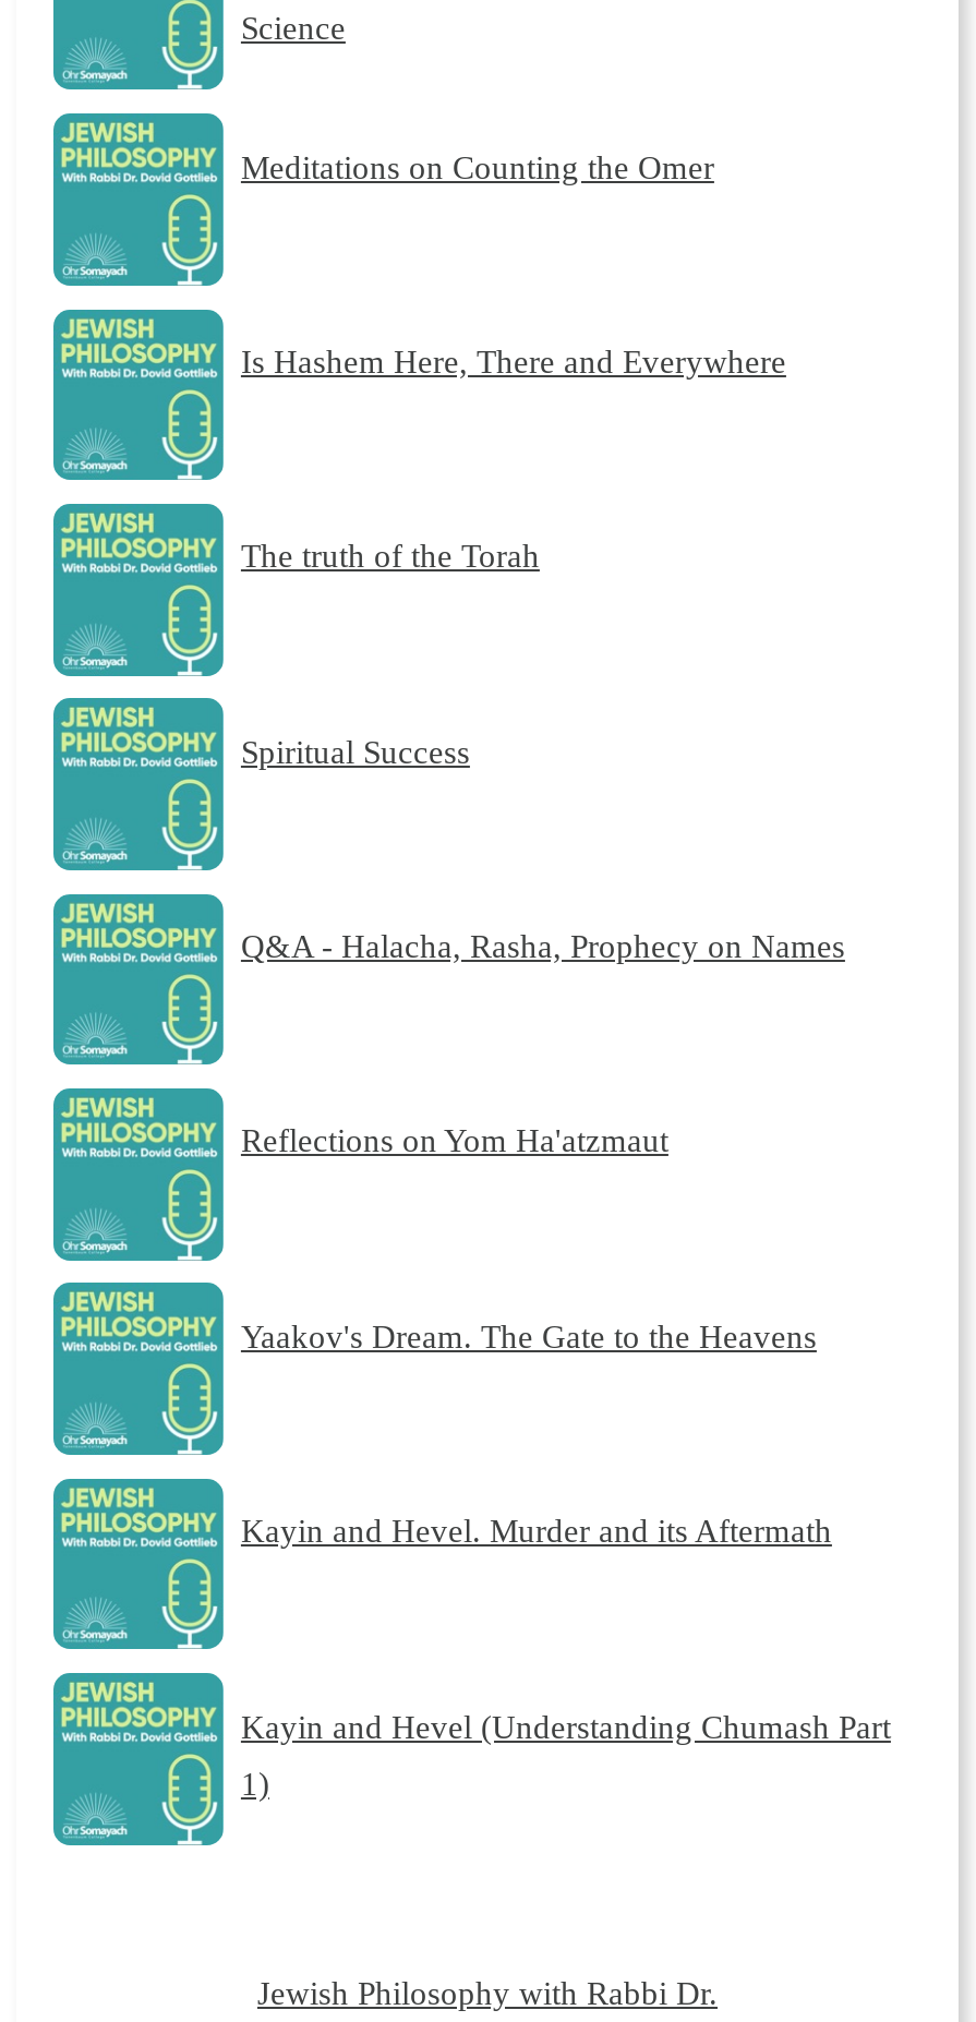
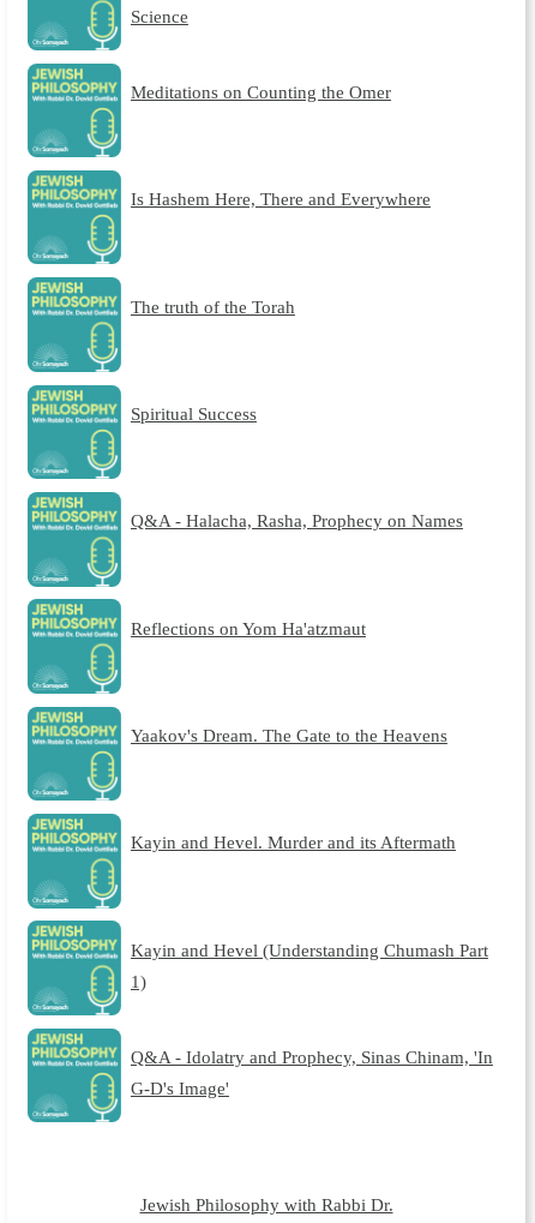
+ Q&A - Idolatry and Prophecy, Sinas Chinam, 'In
+ G-D's Image'
